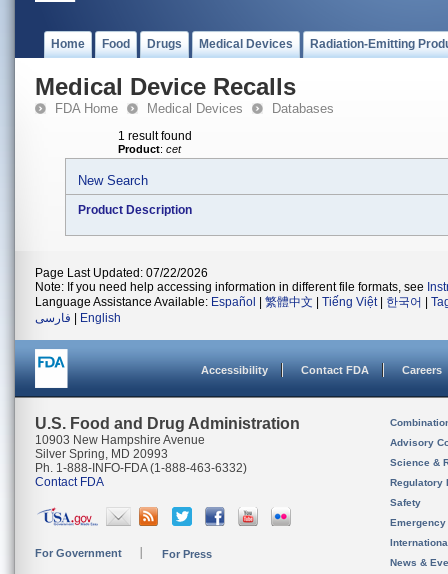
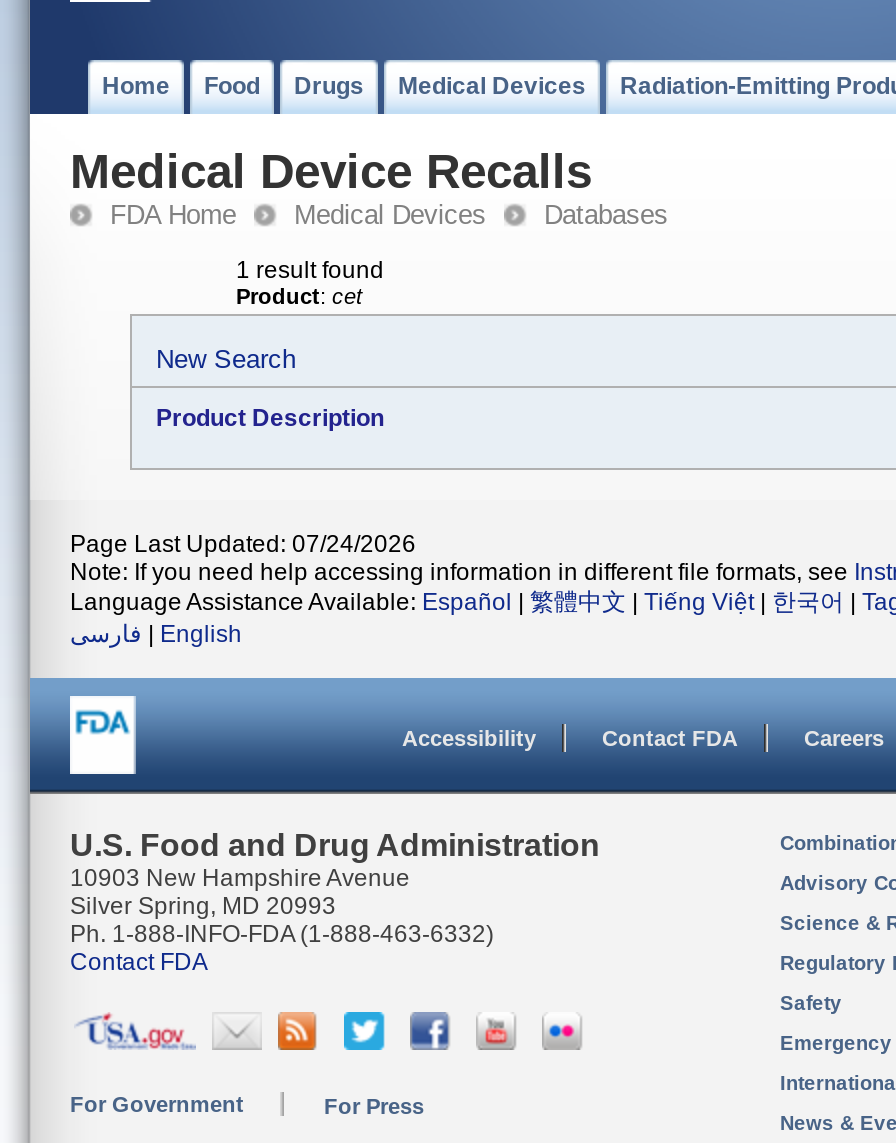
- Page Last Updated: 07/22/2026
+ Page Last Updated: 07/24/2026
